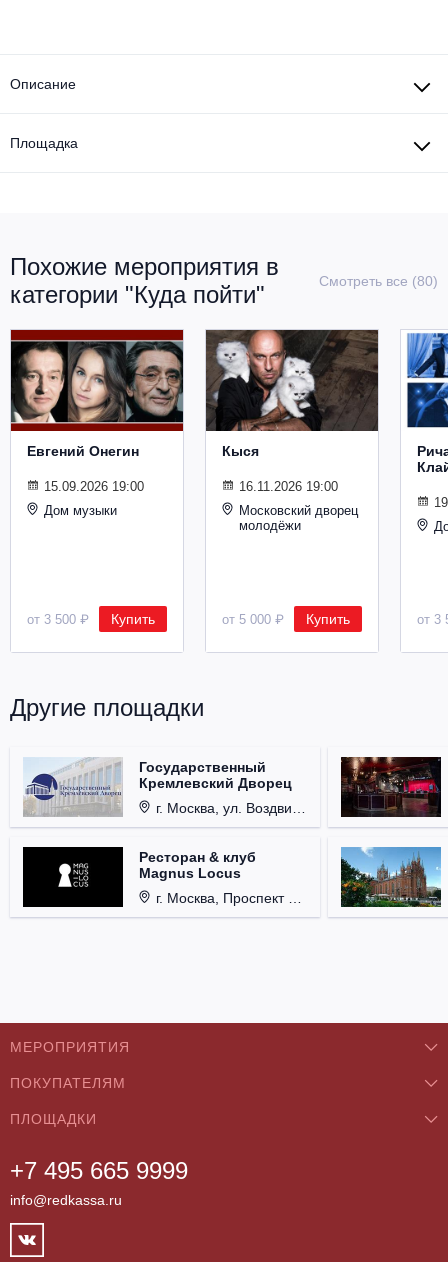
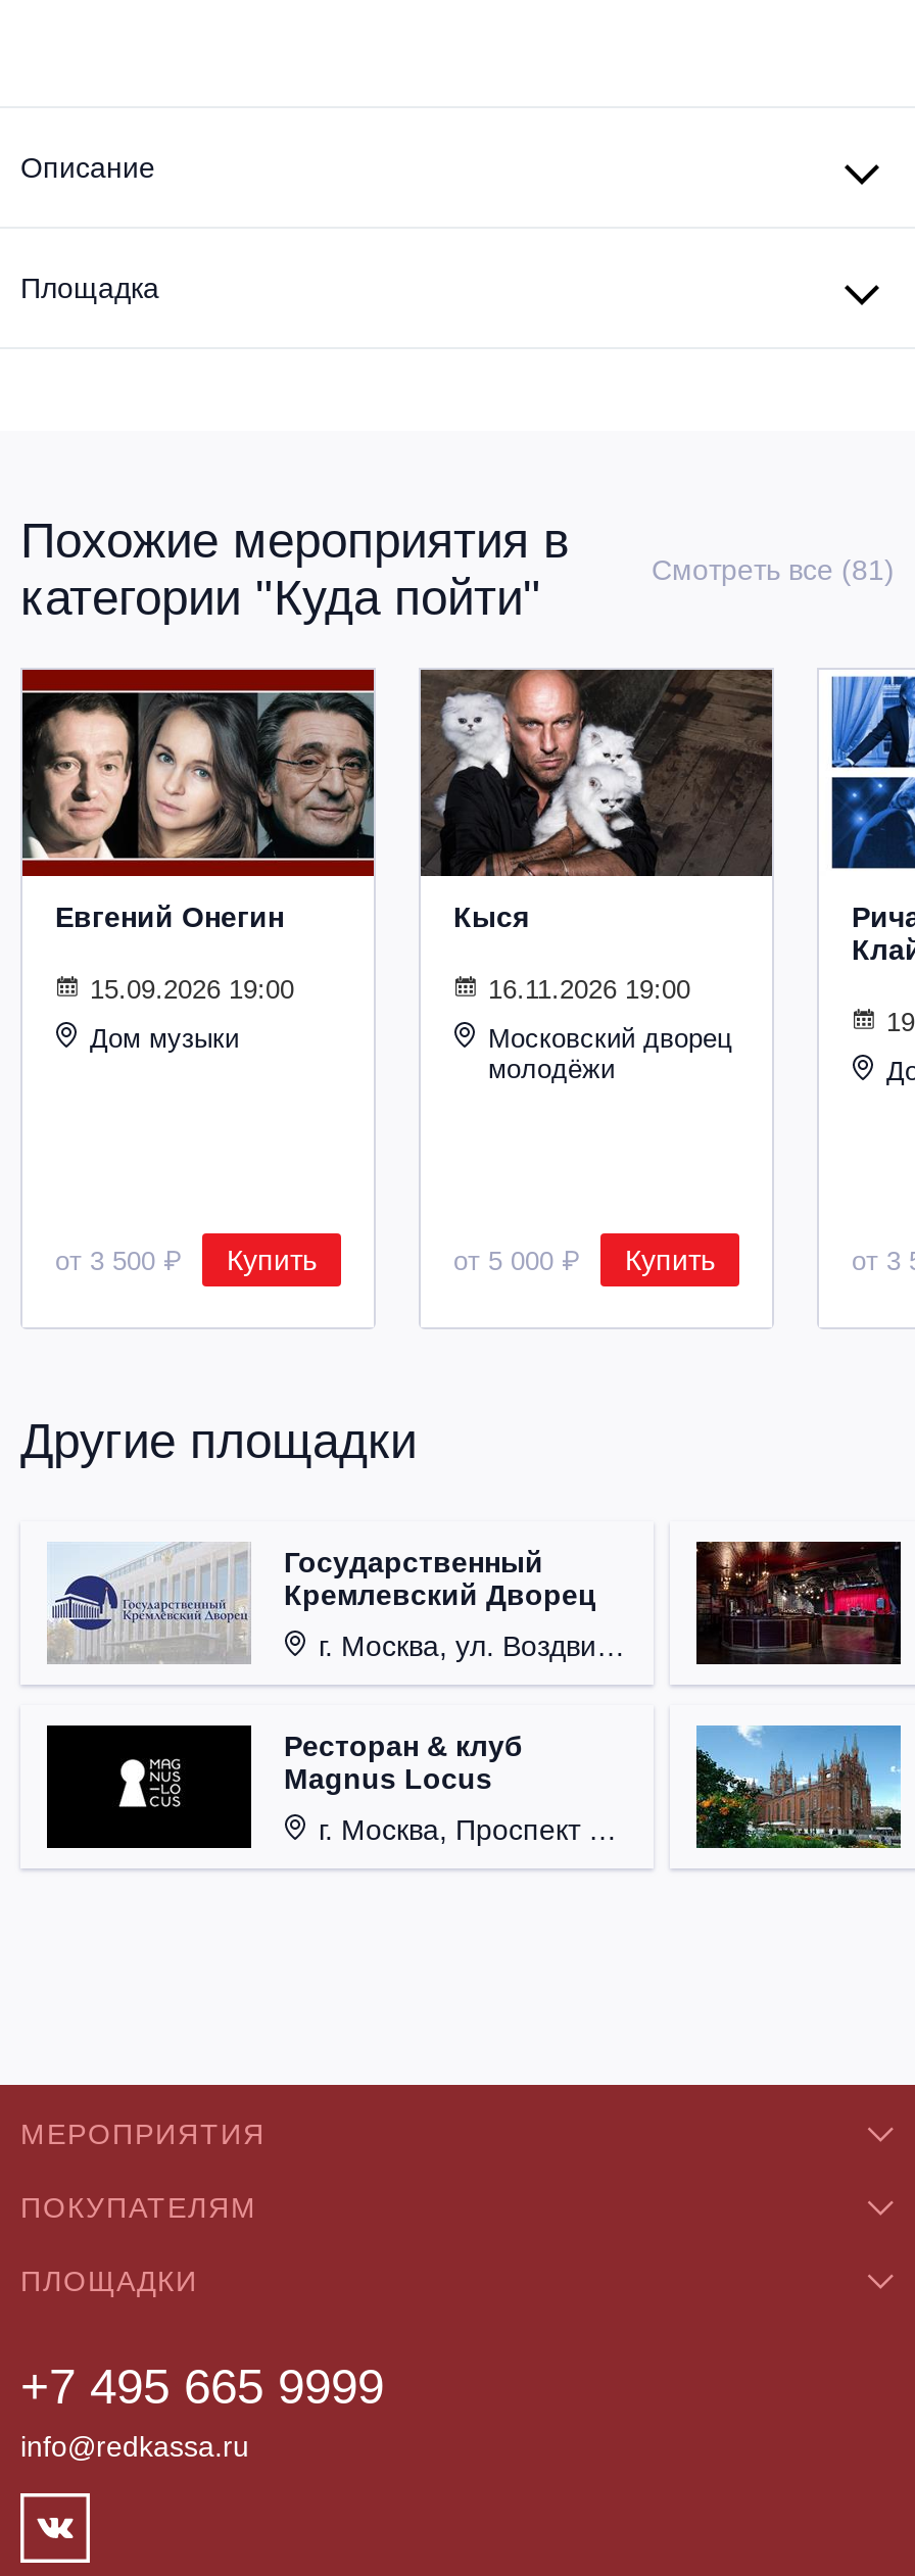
- Смотреть все (80)
+ Смотреть все (81)
